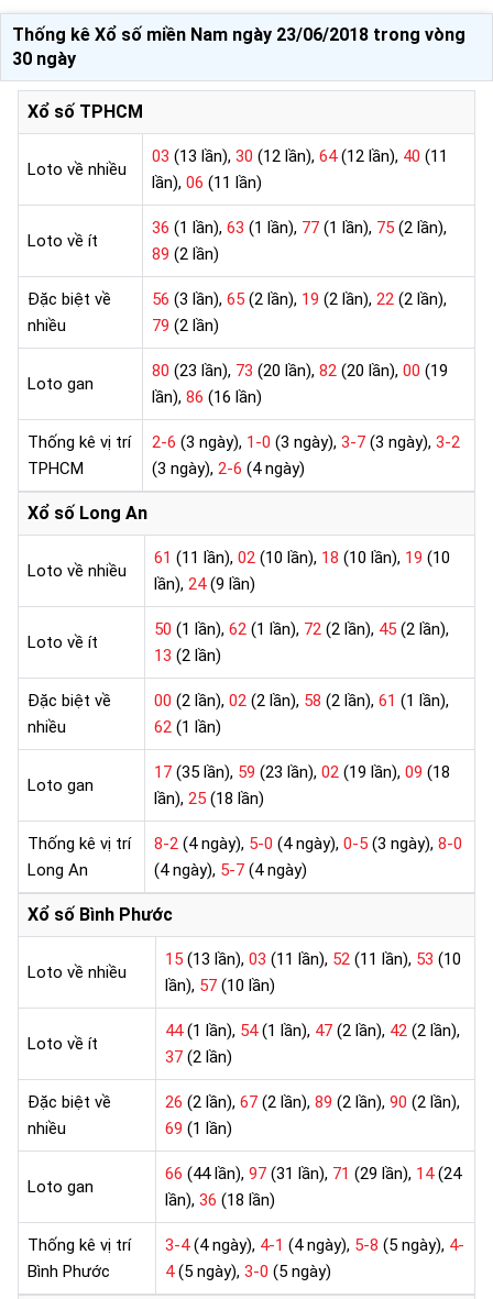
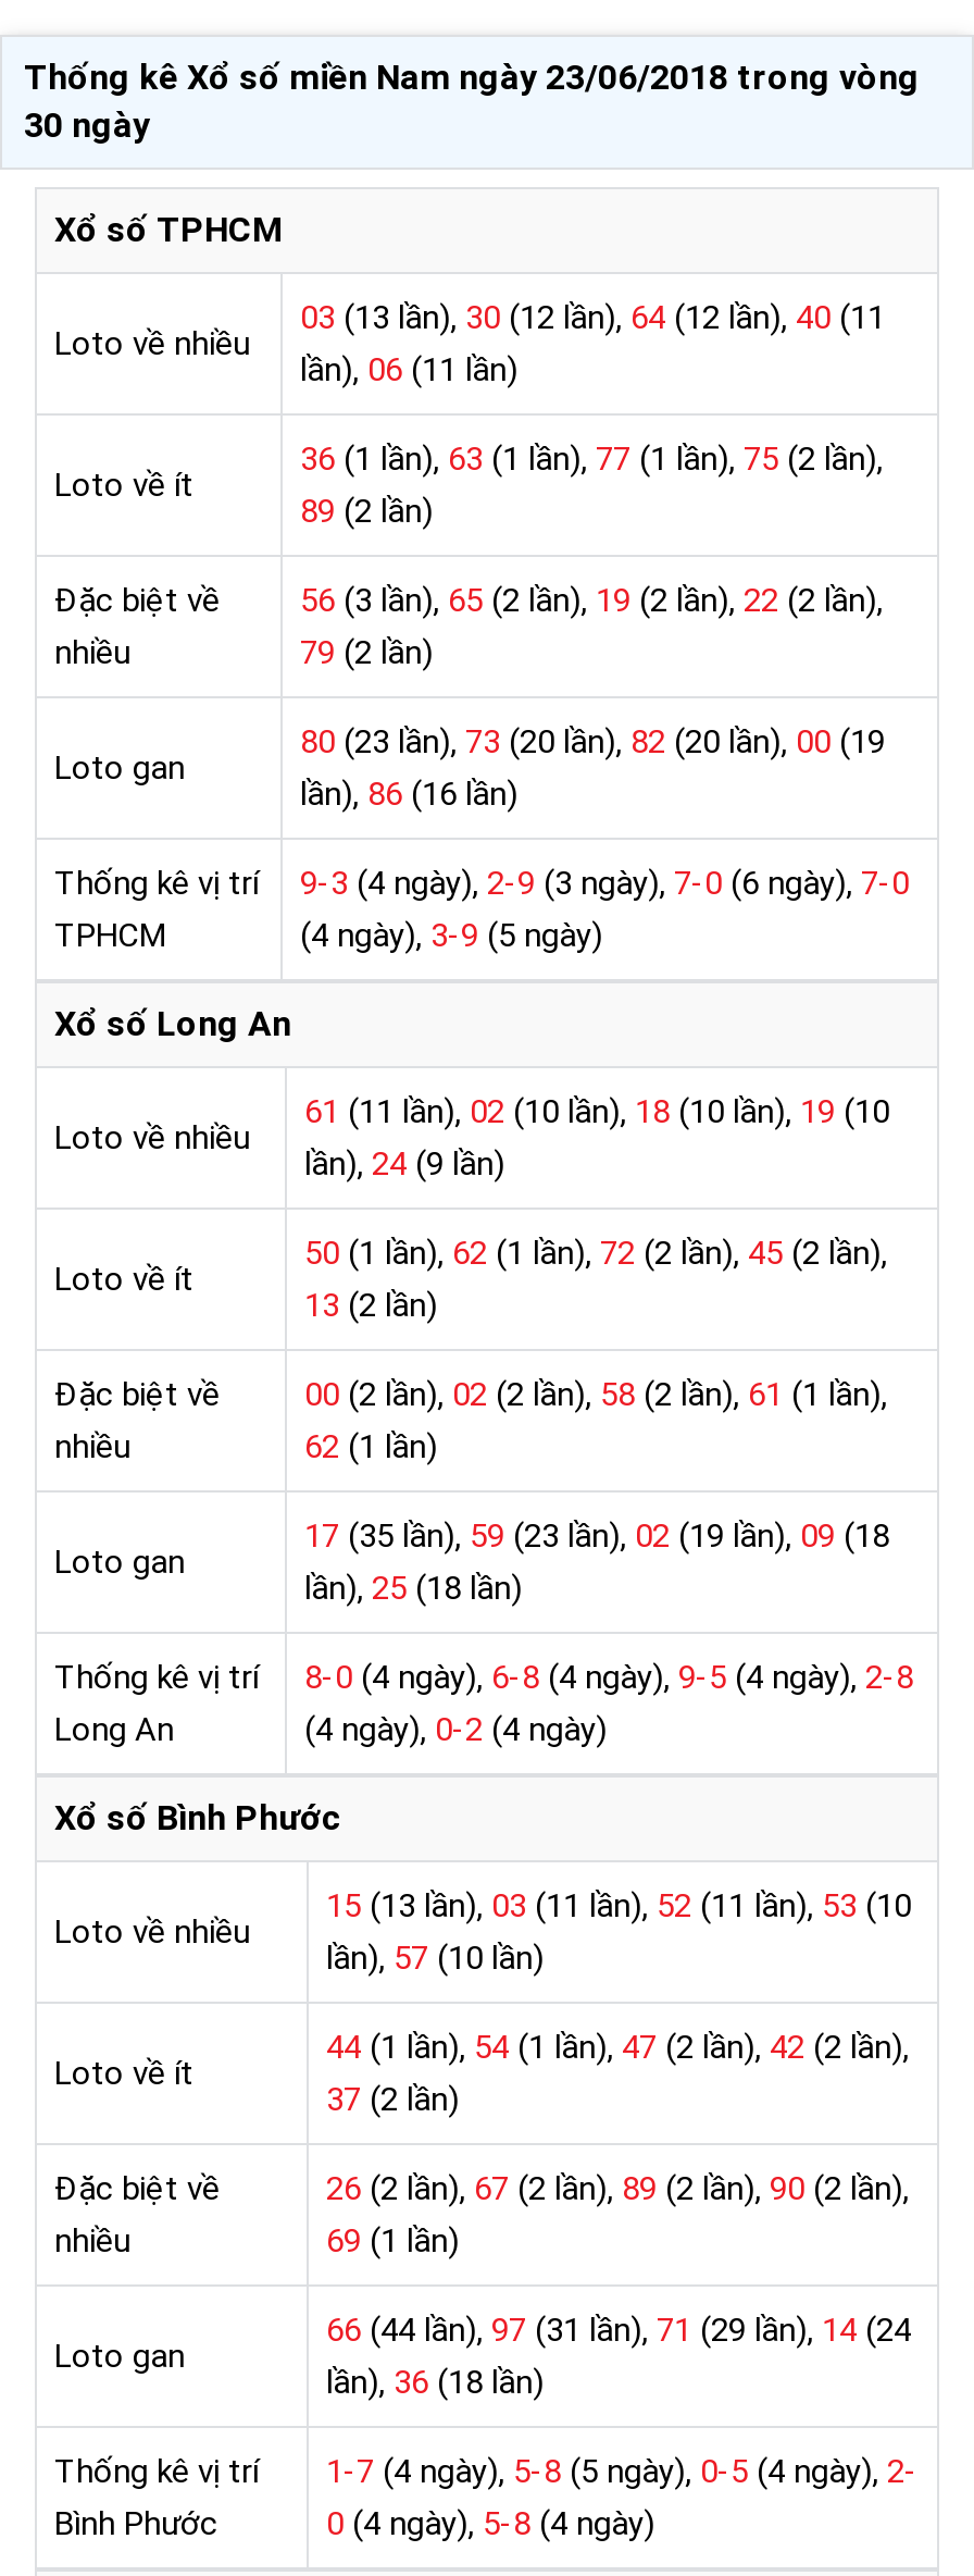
- 2-6 (3 ngày), 1-0 (3 ngày), 3-7 (3 ngày), 3-2
+ 9-3 (4 ngày), 2-9 (3 ngày), 7-0 (6 ngày), 7-0

- (3 ngày), 2-6 (4 ngày)
+ (4 ngày), 3-9 (5 ngày)

- 8-2 (4 ngày), 5-0 (4 ngày), 0-5 (3 ngày), 8-0
+ 8-0 (4 ngày), 6-8 (4 ngày), 9-5 (4 ngày), 2-8

- (4 ngày), 5-7 (4 ngày)
+ (4 ngày), 0-2 (4 ngày)

- 3-4 (4 ngày), 4-1 (4 ngày), 5-8 (5 ngày), 4-
+ 1-7 (4 ngày), 5-8 (5 ngày), 0-5 (4 ngày), 2-

- 4 (5 ngày), 3-0 (5 ngày)
+ 0 (4 ngày), 5-8 (4 ngày)
